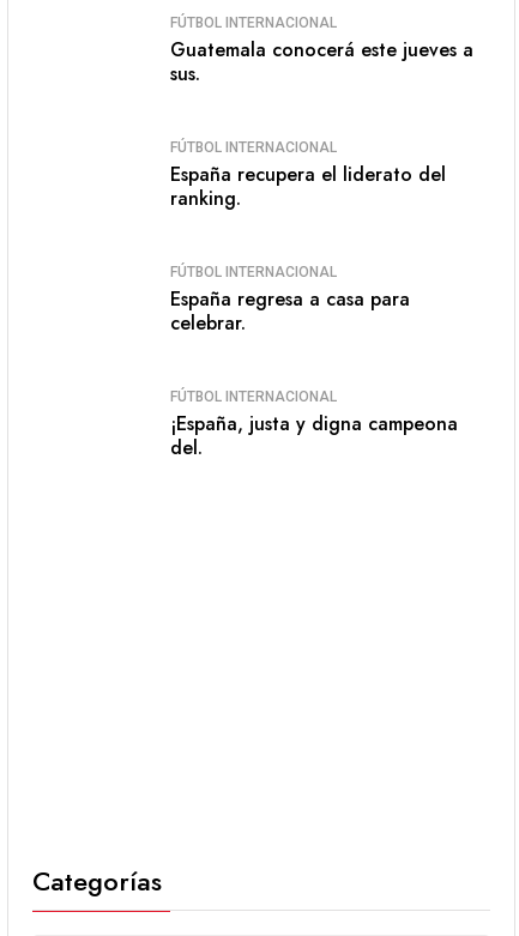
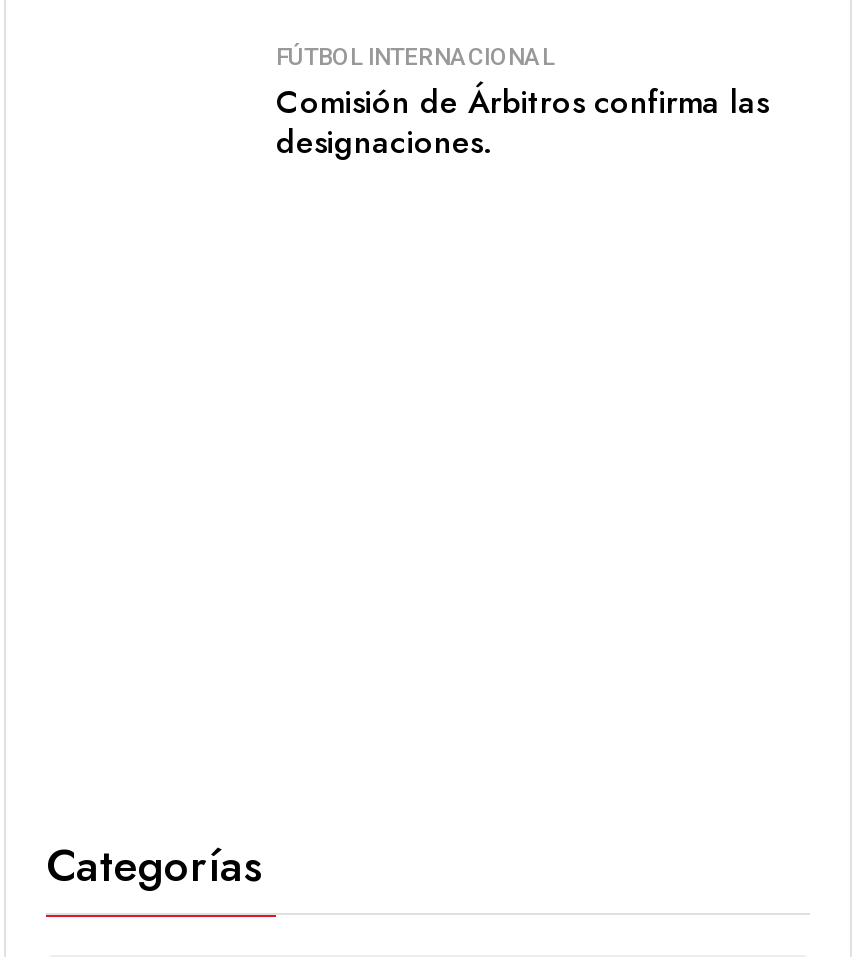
- Guatemala conocerá este jueves a
- sus.
- FÚTBOL INTERNACIONAL
- España recupera el liderato del
- ranking.
- FÚTBOL INTERNACIONAL
- España regresa a casa para
- celebrar.
- FÚTBOL INTERNACIONAL
- ¡España, justa y digna campeona
- del.
+ Comisión de Árbitros confirma las
+ designaciones.
